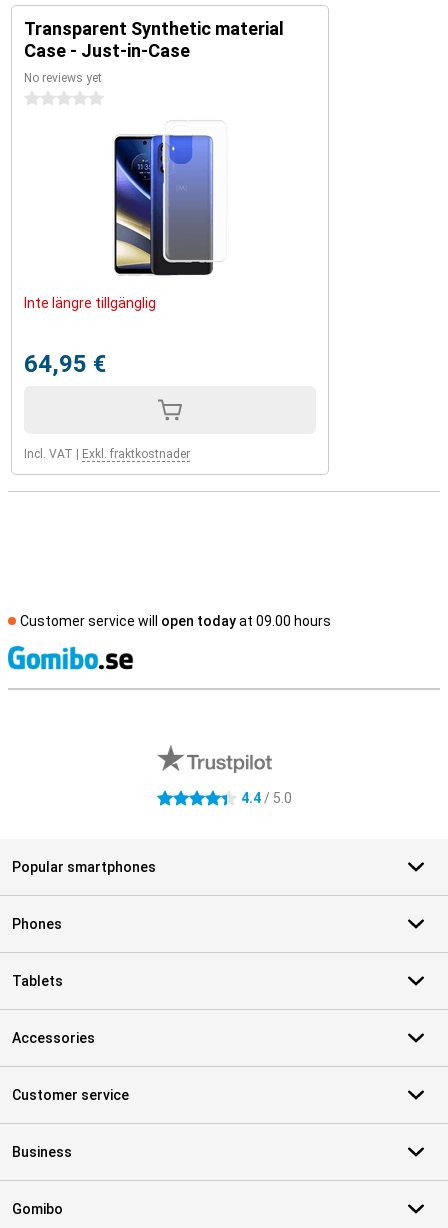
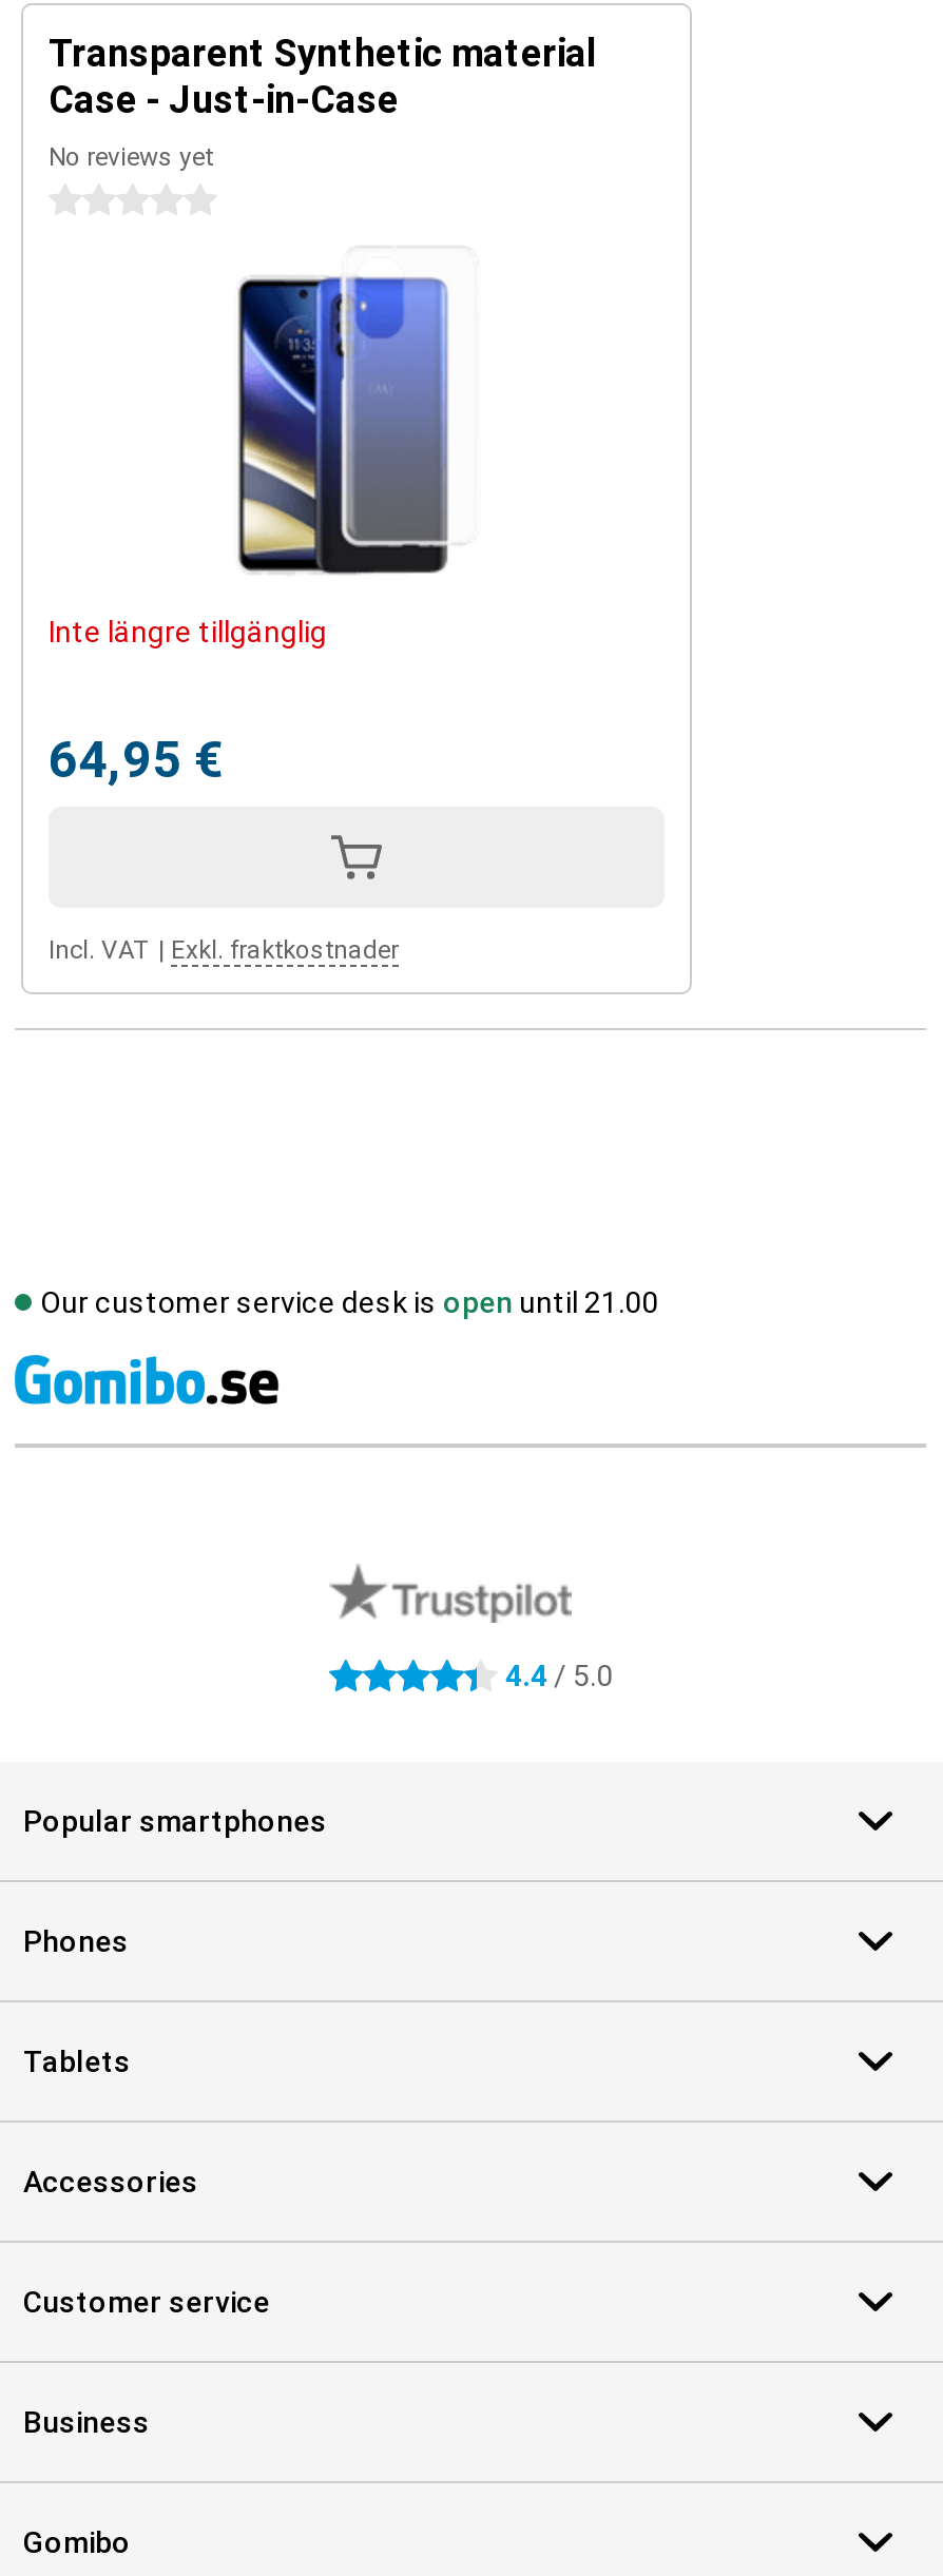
- Customer service will open today at 09.00 hours
+ Our customer service desk is open until 21.00
